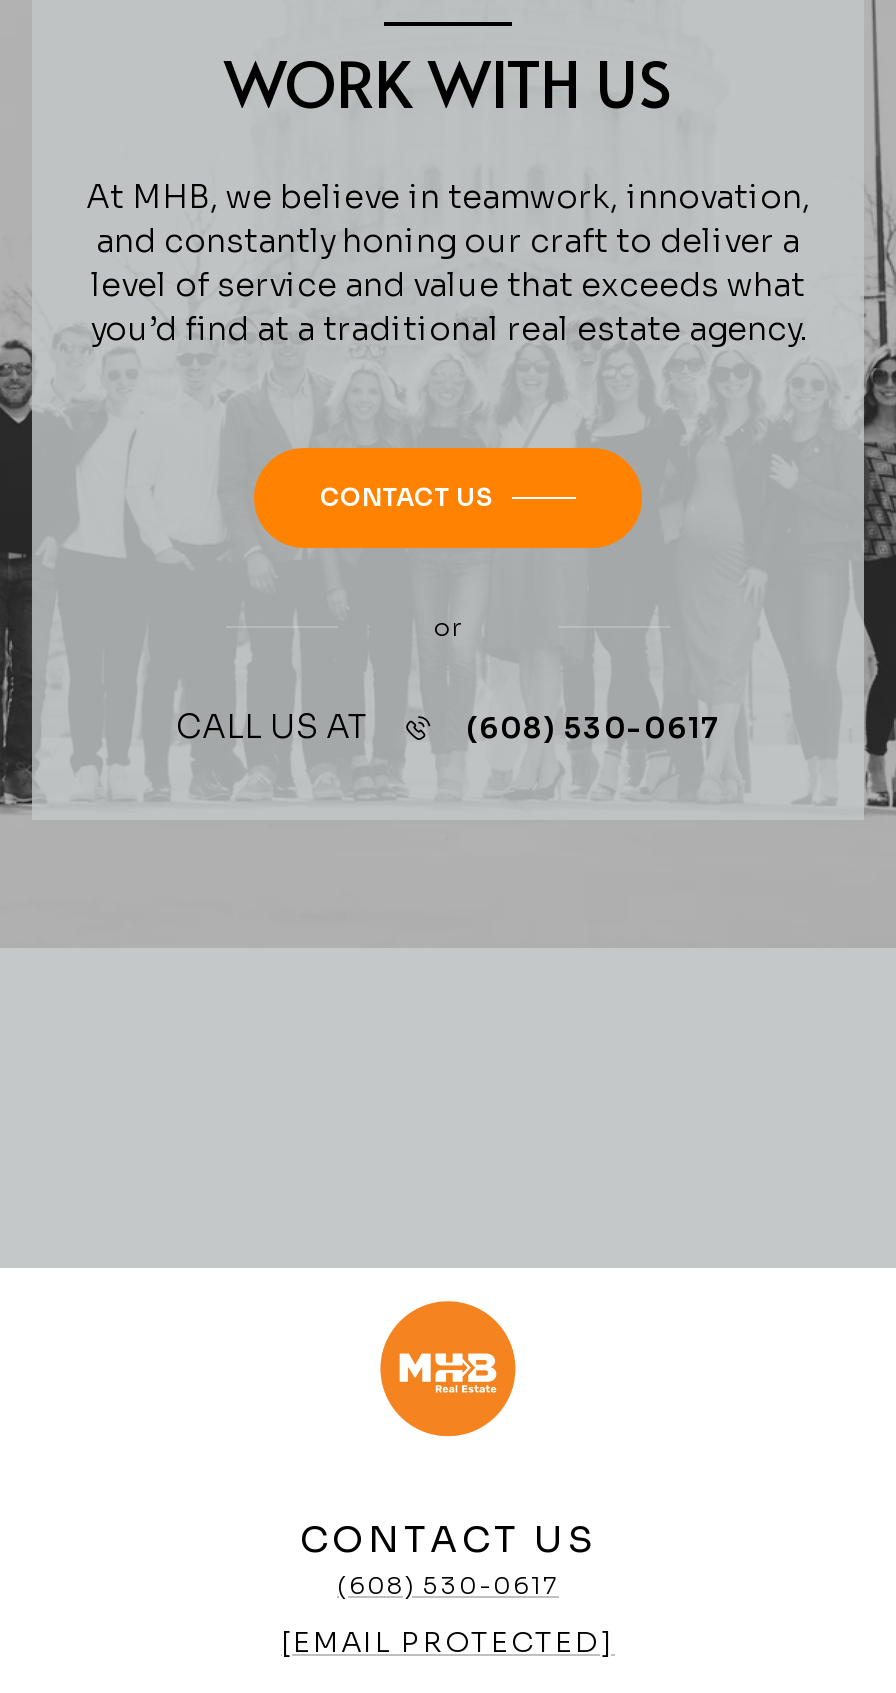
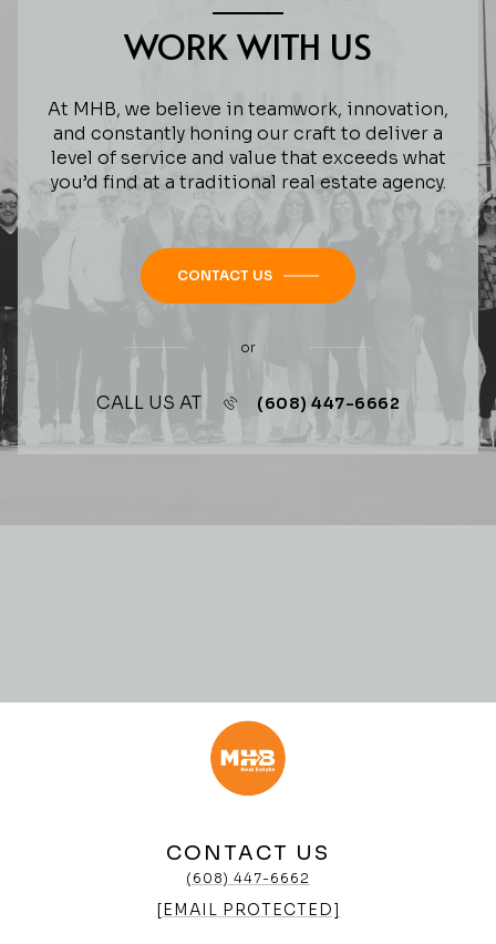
- (608) 530-0617
+ (608) 447-6662

- (608) 530-0617
+ (608) 447-6662
